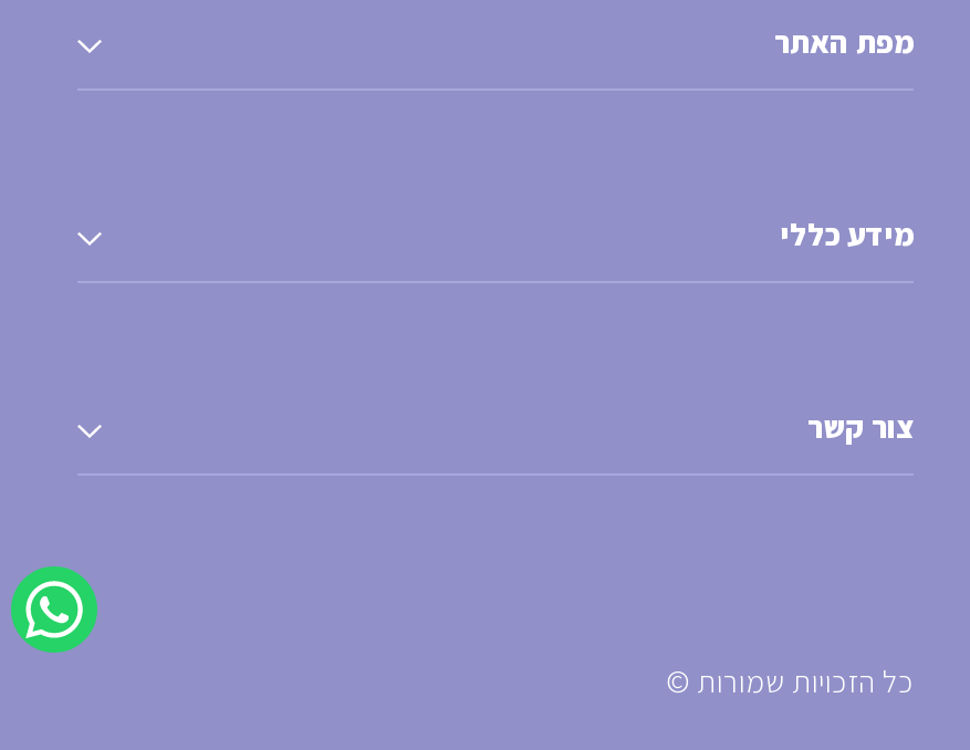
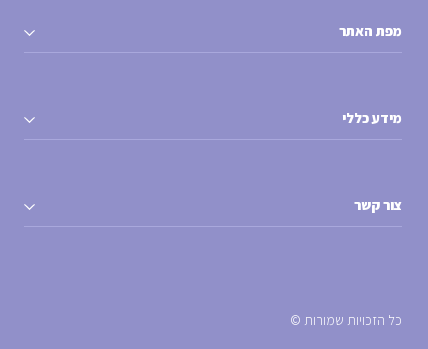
- [image]
